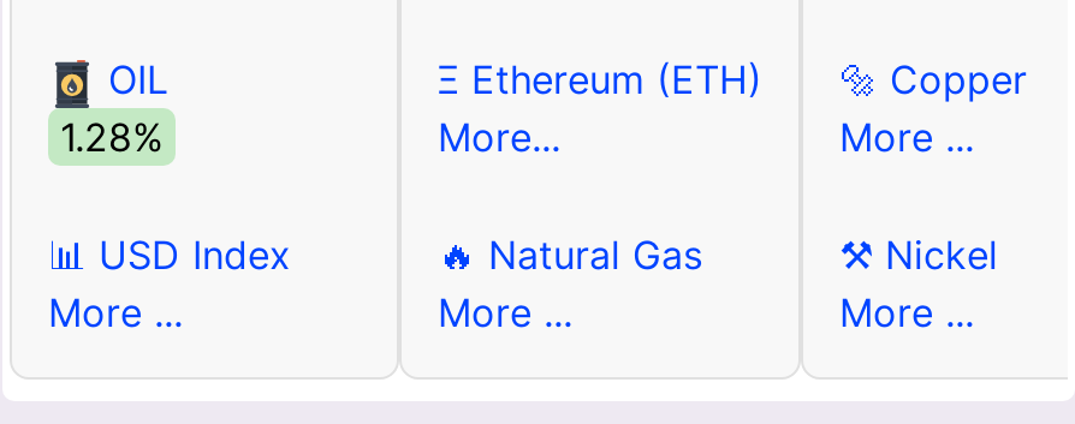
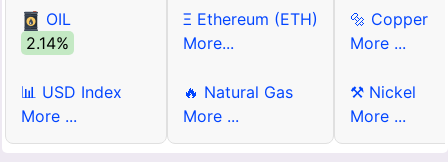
- 1.28%
+ 2.14%
